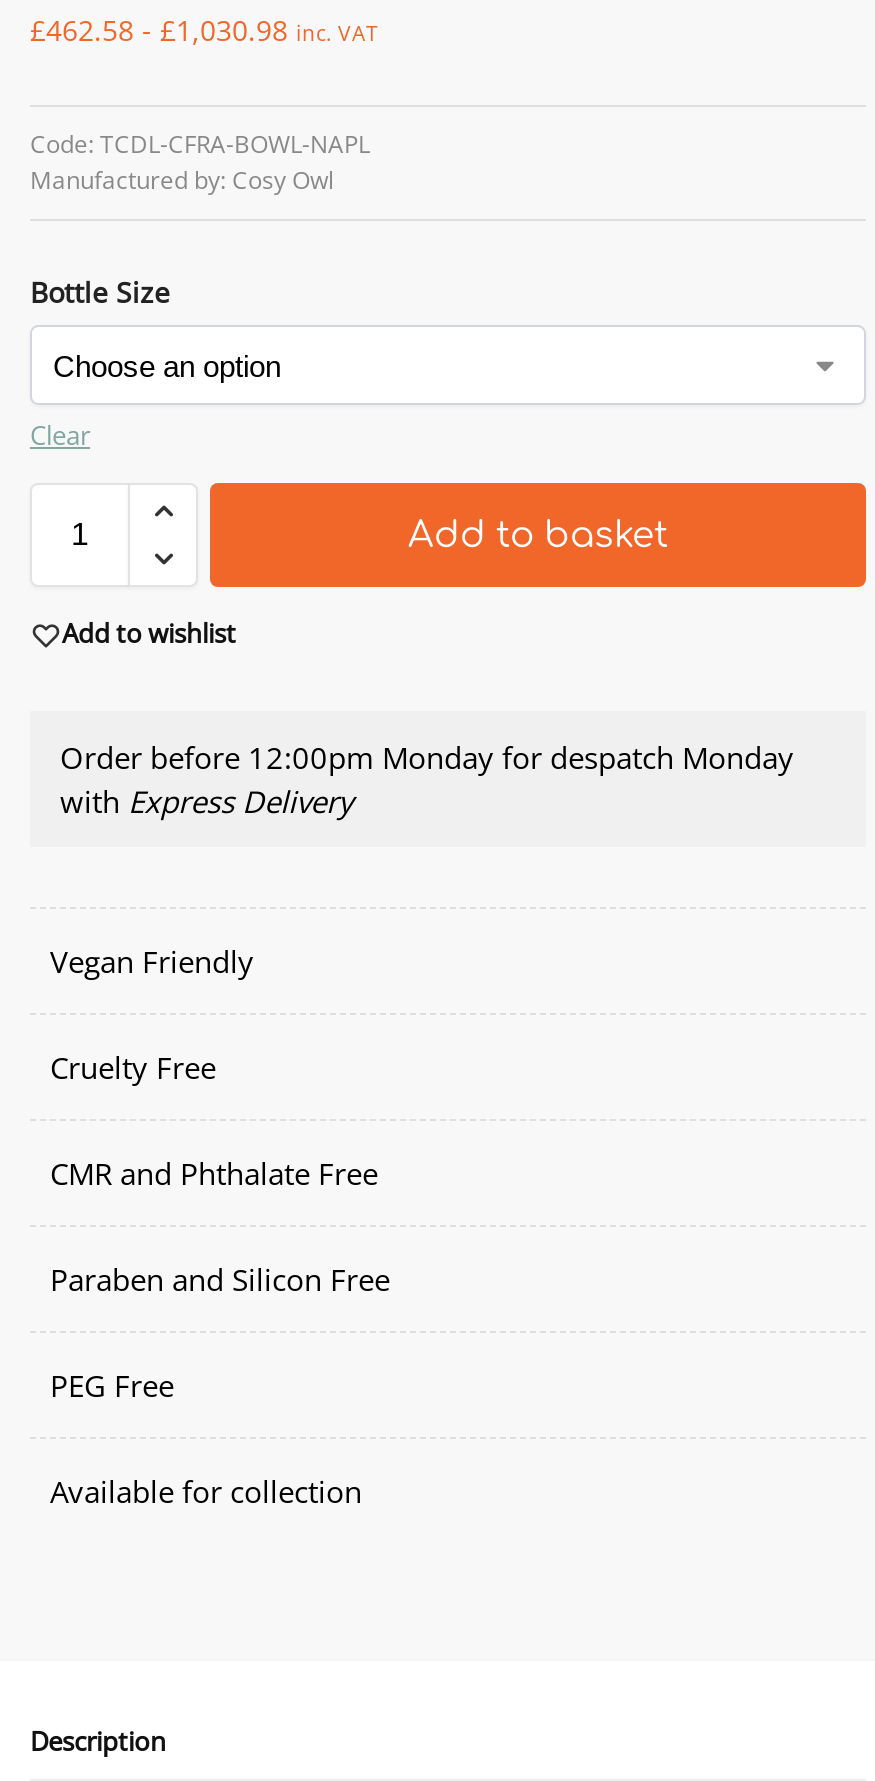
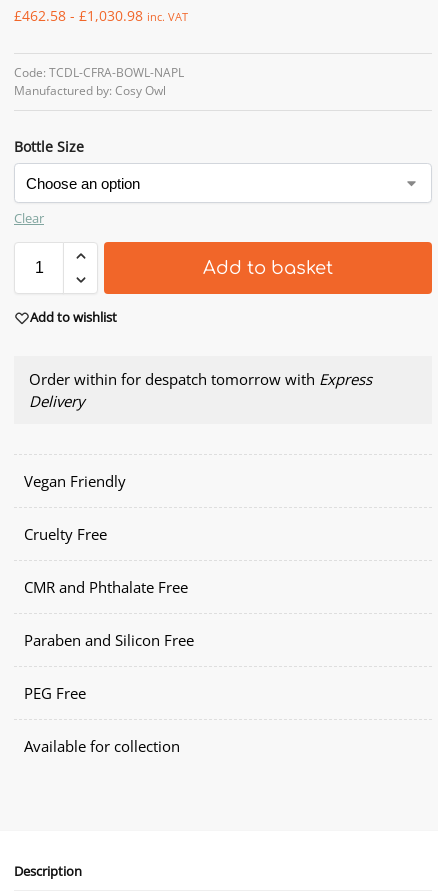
- Order before 12:00pm Monday for despatch Monday
- with Express Delivery
+ Order within for despatch tomorrow with Express
+ Delivery
